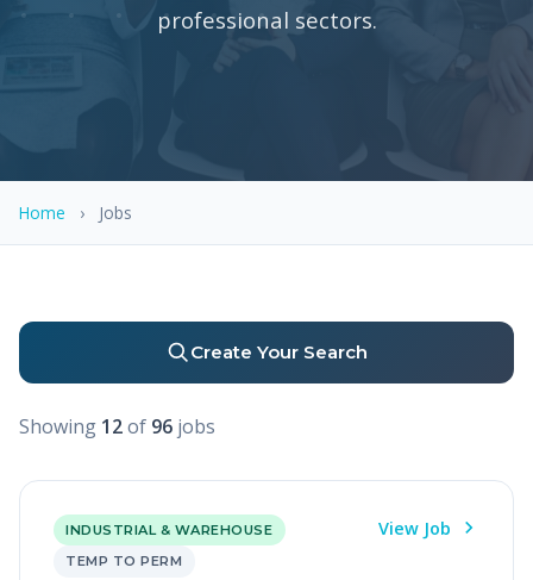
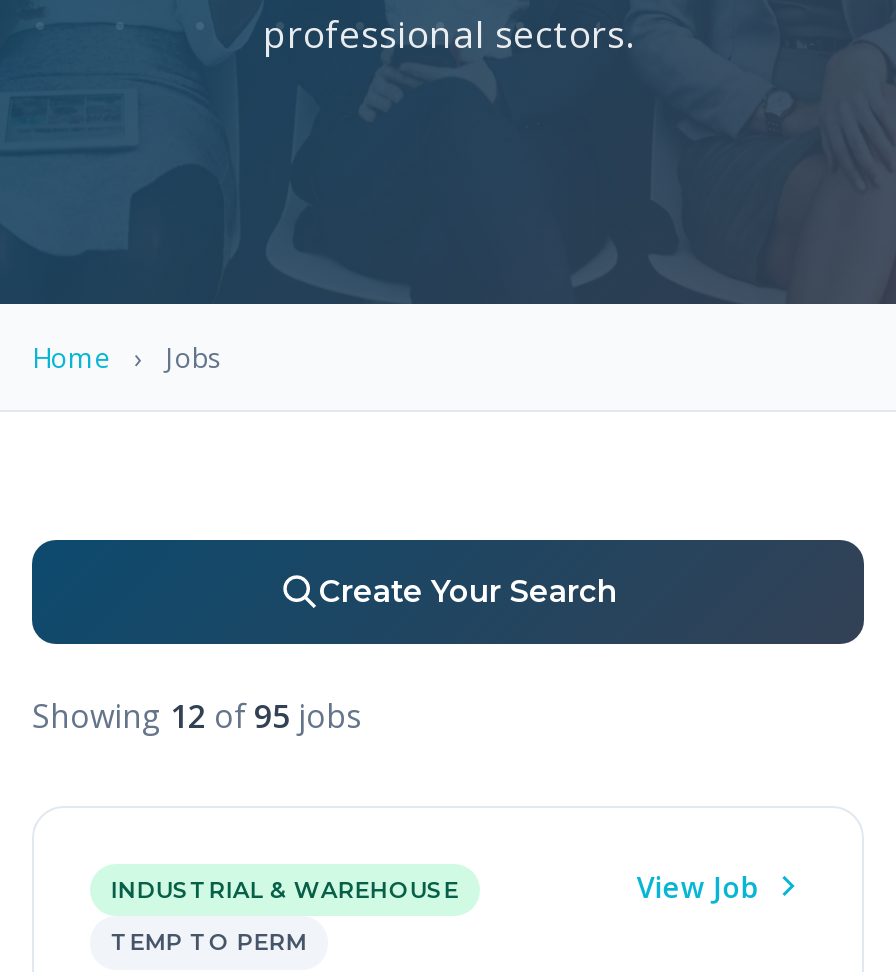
- Showing 12 of 96 jobs
+ Showing 12 of 95 jobs
